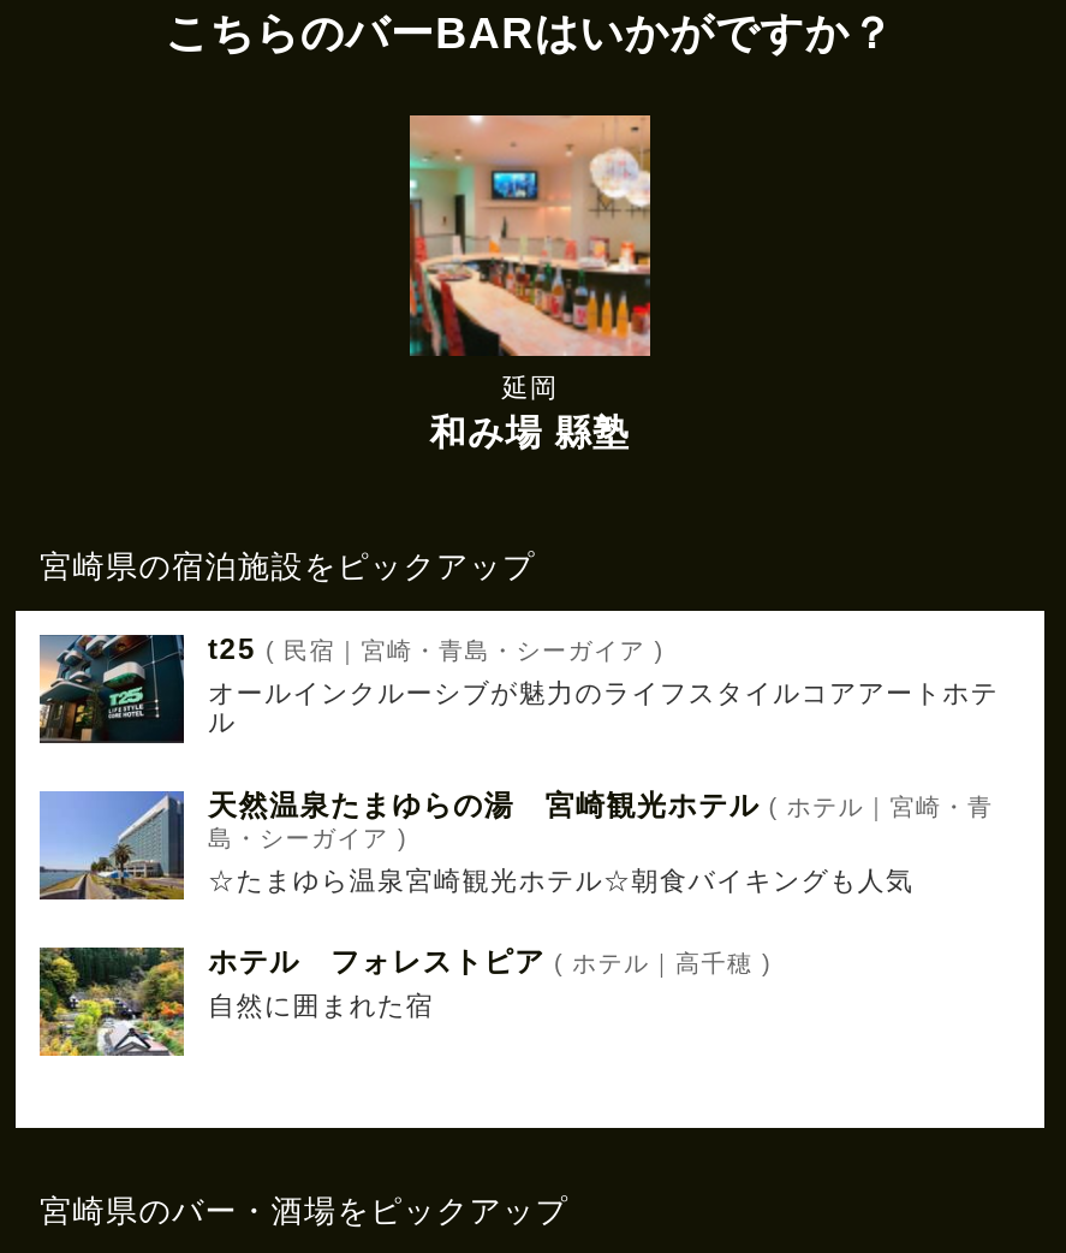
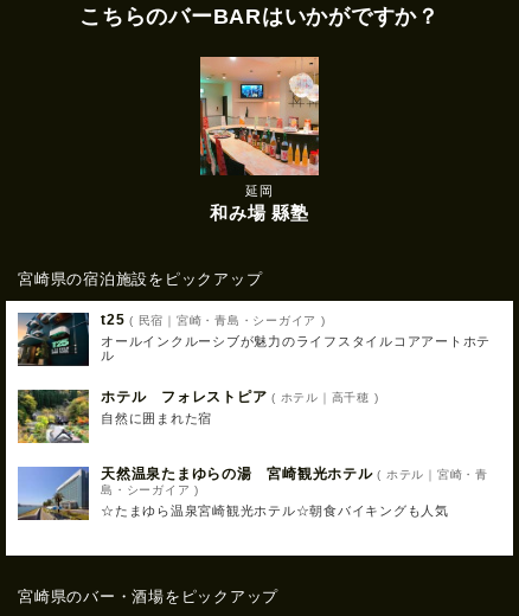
moved down: [image] | 天然温泉たまゆらの湯 宮崎観光ホテル( ホテル｜宮崎・青 | 島・シーガイア )

moved up: [image] | ホテル フォレストピア( ホテル｜高千穂 ) | 自然に囲まれた宿
